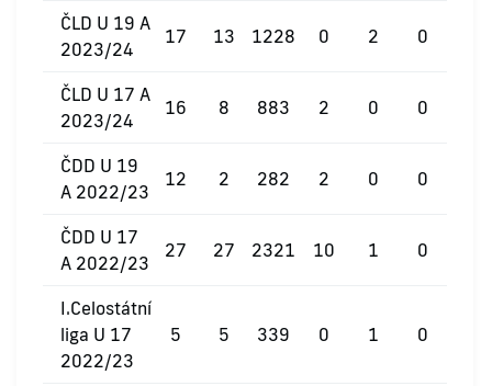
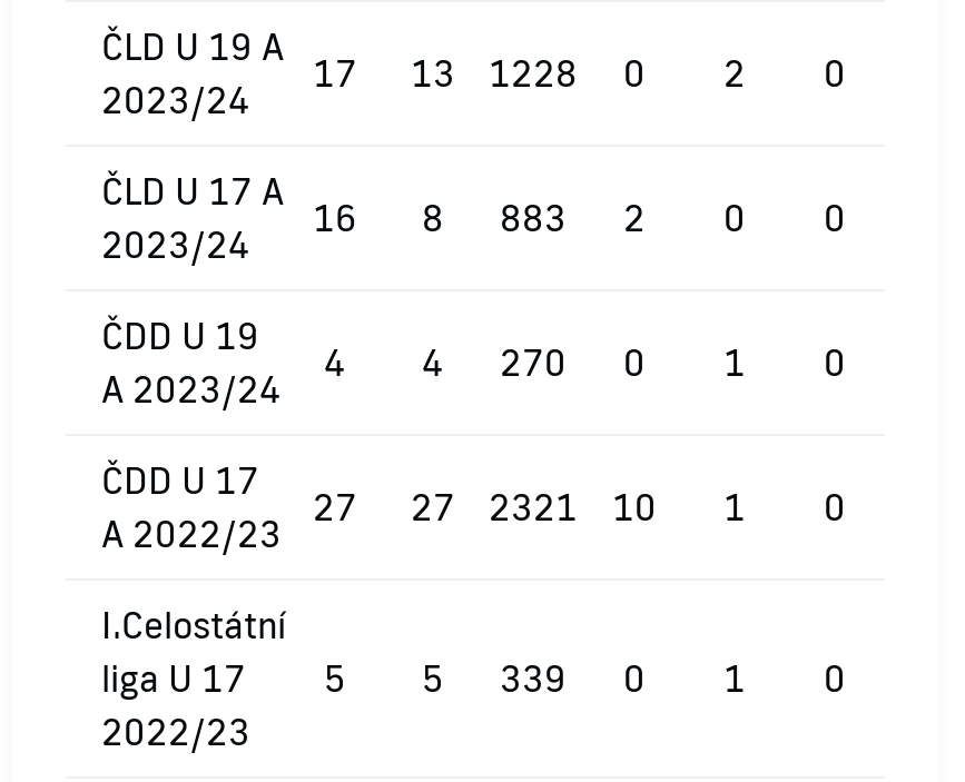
- 12
- 2
- 282
- 2
+ 4
+ 4
+ 270

- A 2022/23
+ A 2023/24

+ 1
